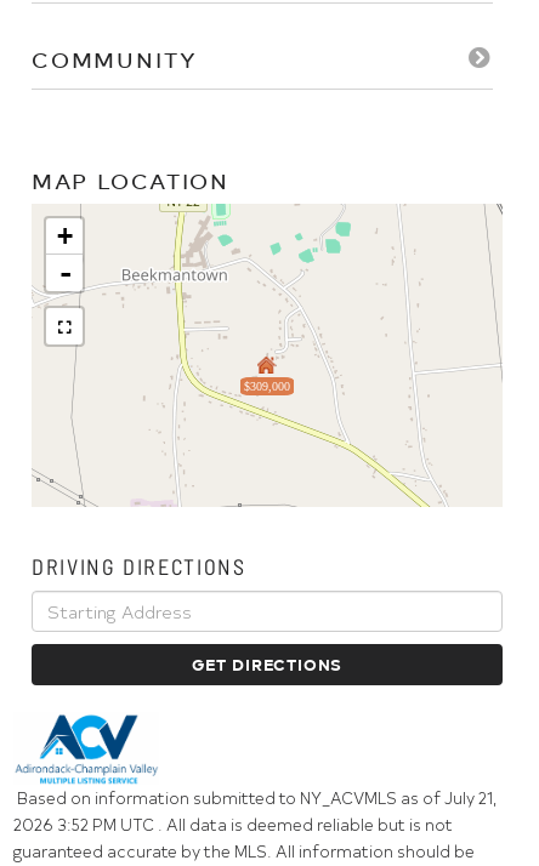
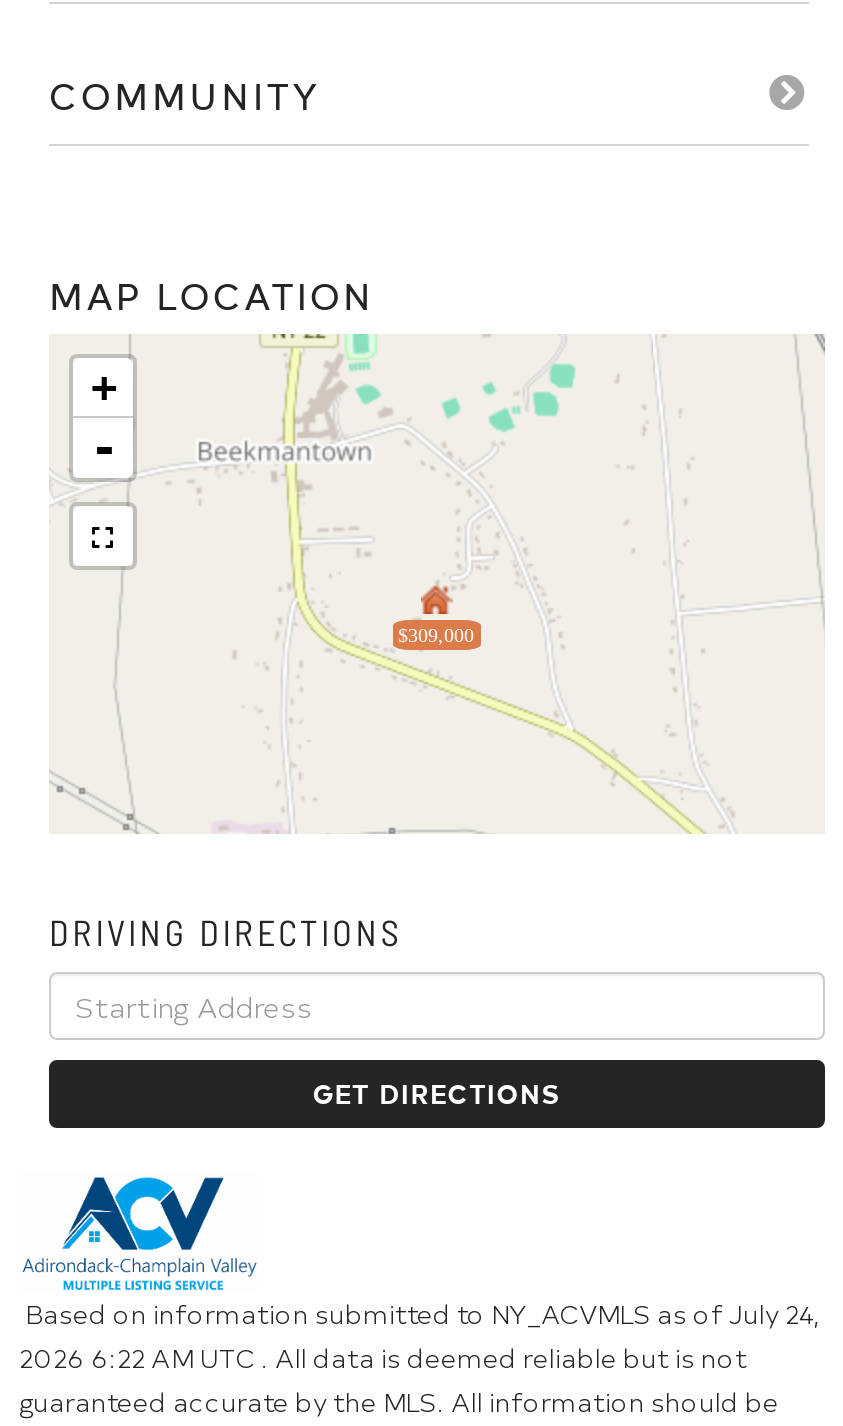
- Based on information submitted to NY_ACVMLS as of July 21,
+ Based on information submitted to NY_ACVMLS as of July 24,

- 2026 3:52 PM UTC . All data is deemed reliable but is not
+ 2026 6:22 AM UTC . All data is deemed reliable but is not
